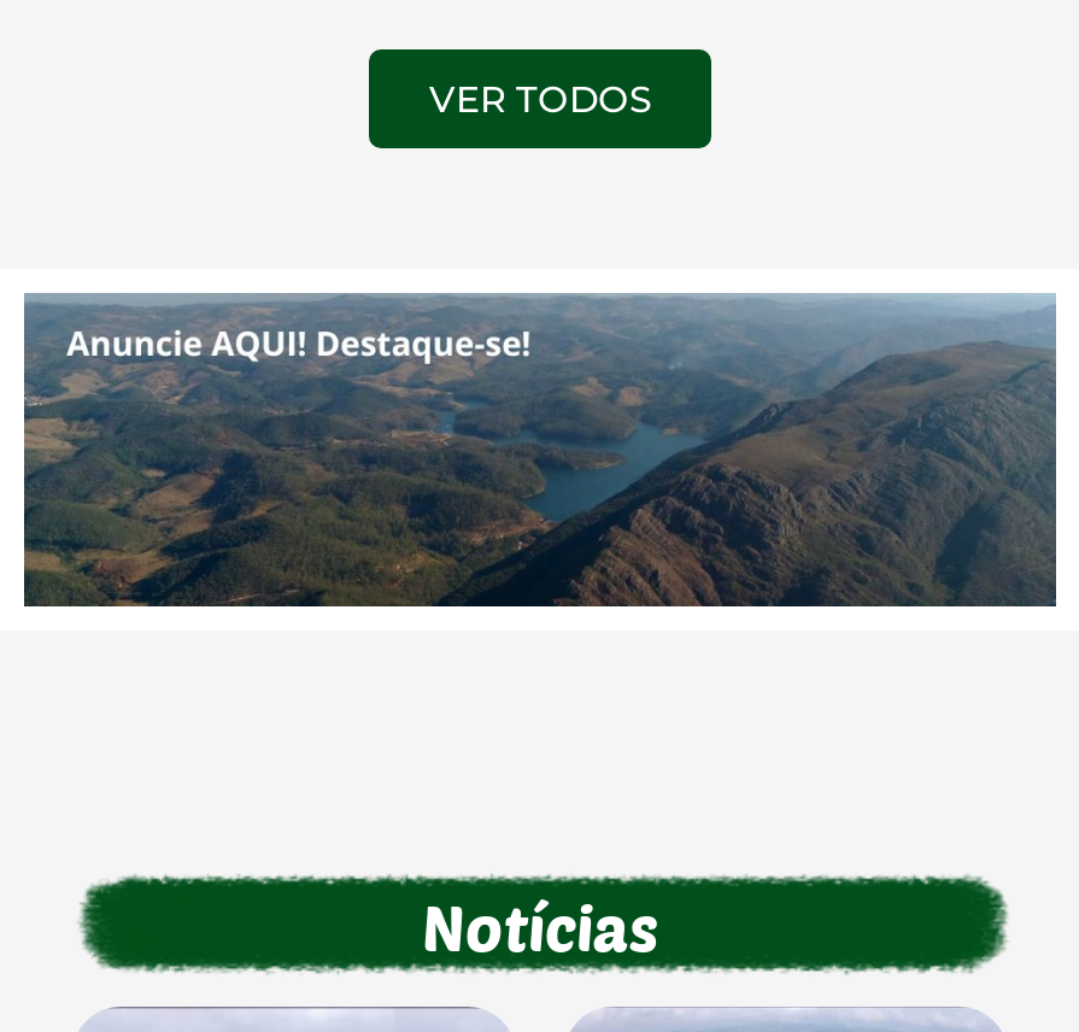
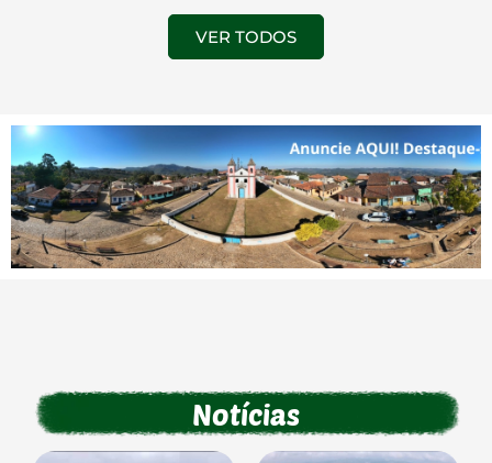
- [image]
+ [image]
